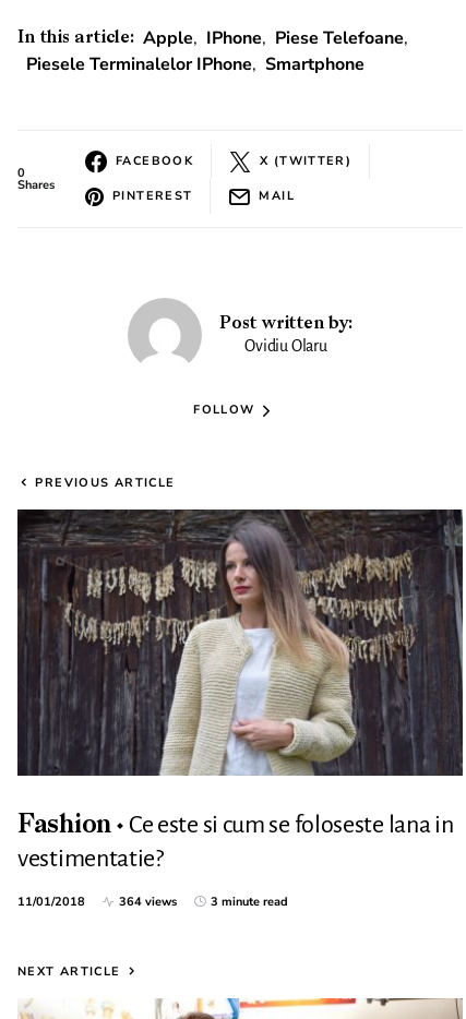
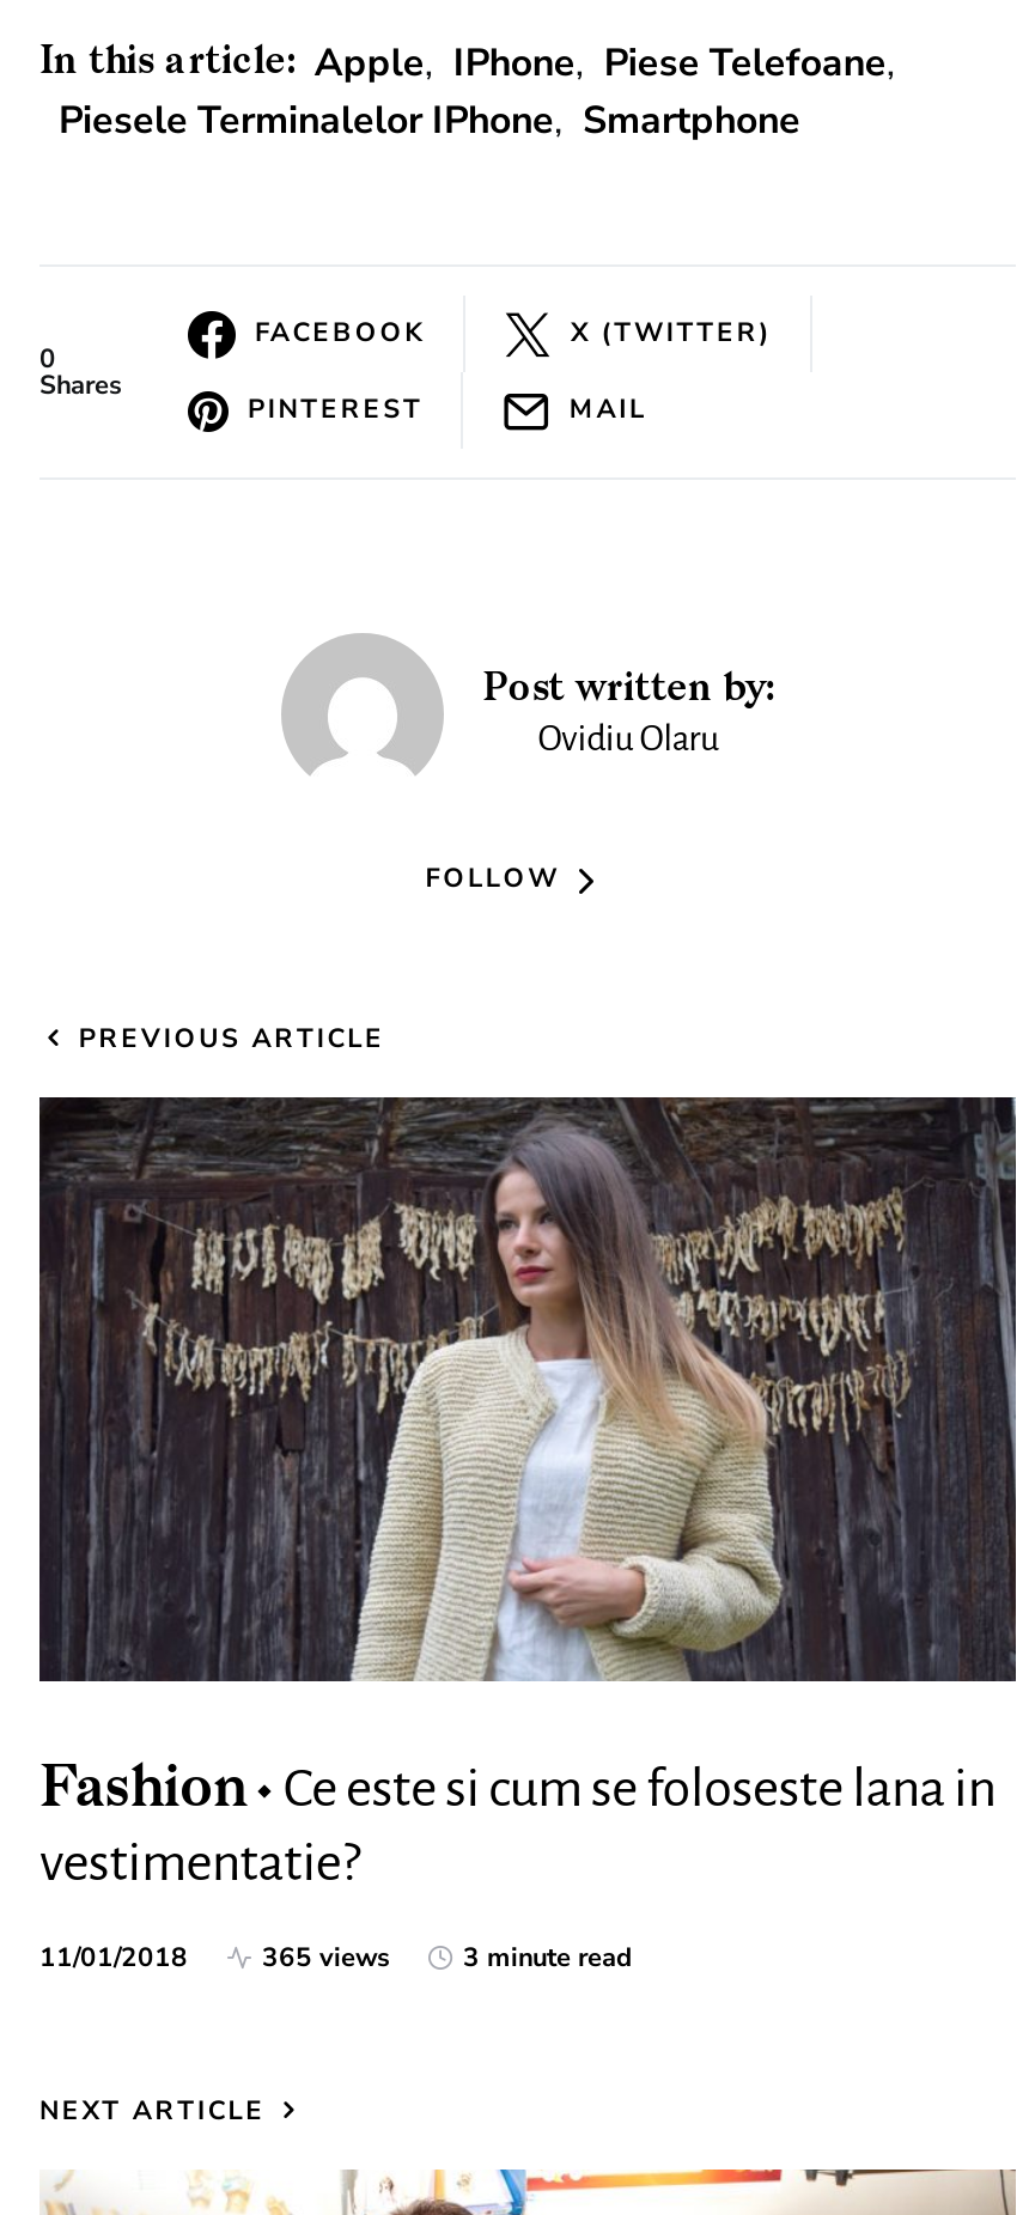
- 364 views
+ 365 views
